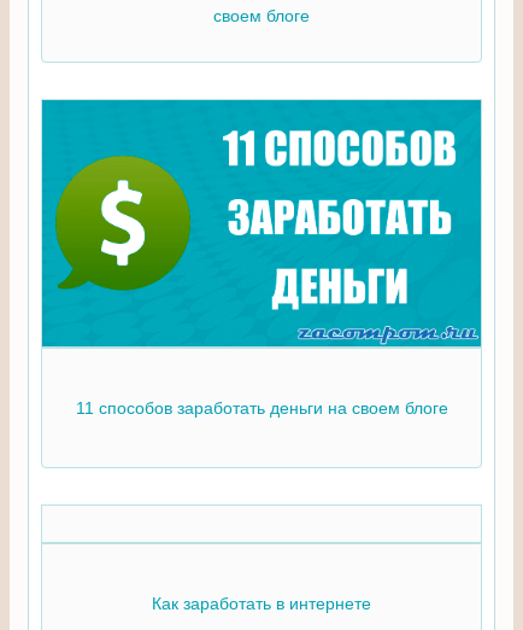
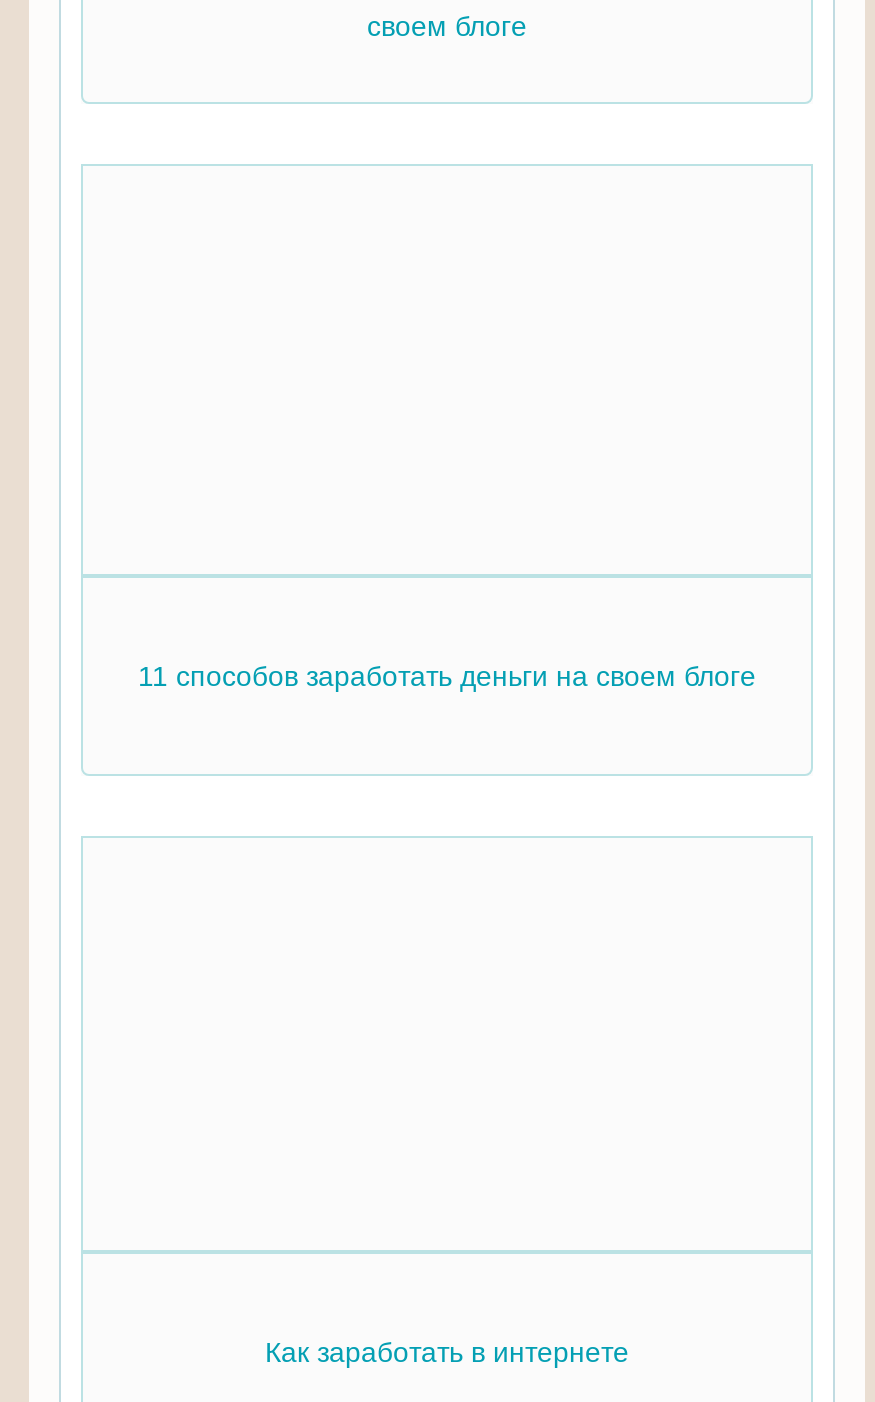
- [image]
